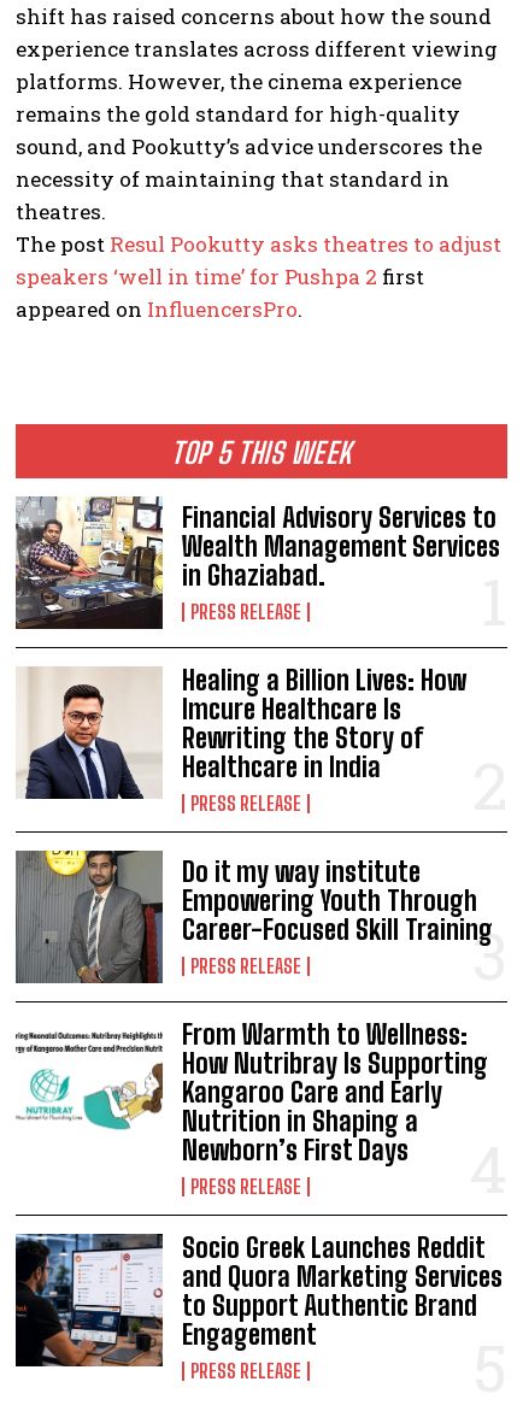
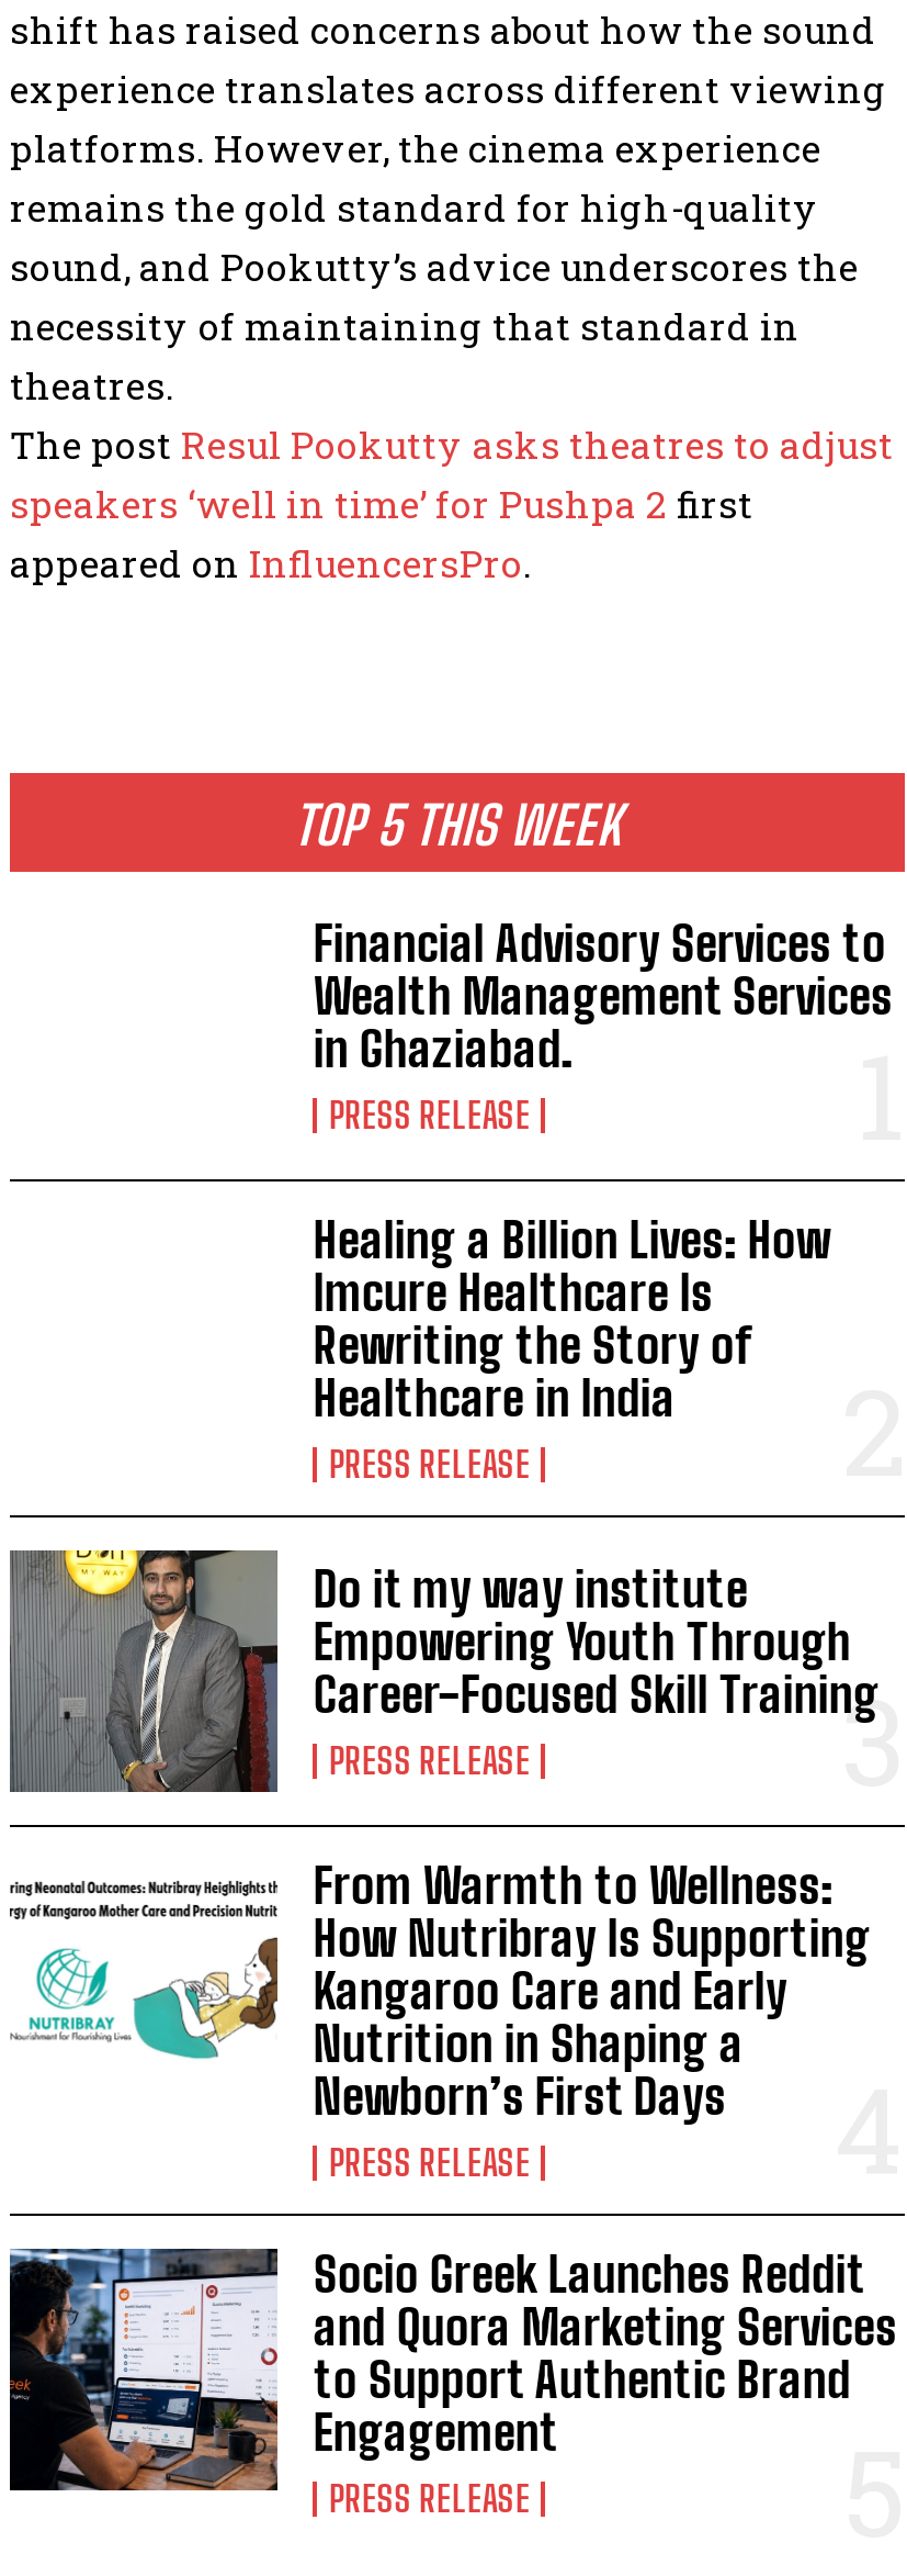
- [image]

- [image]
